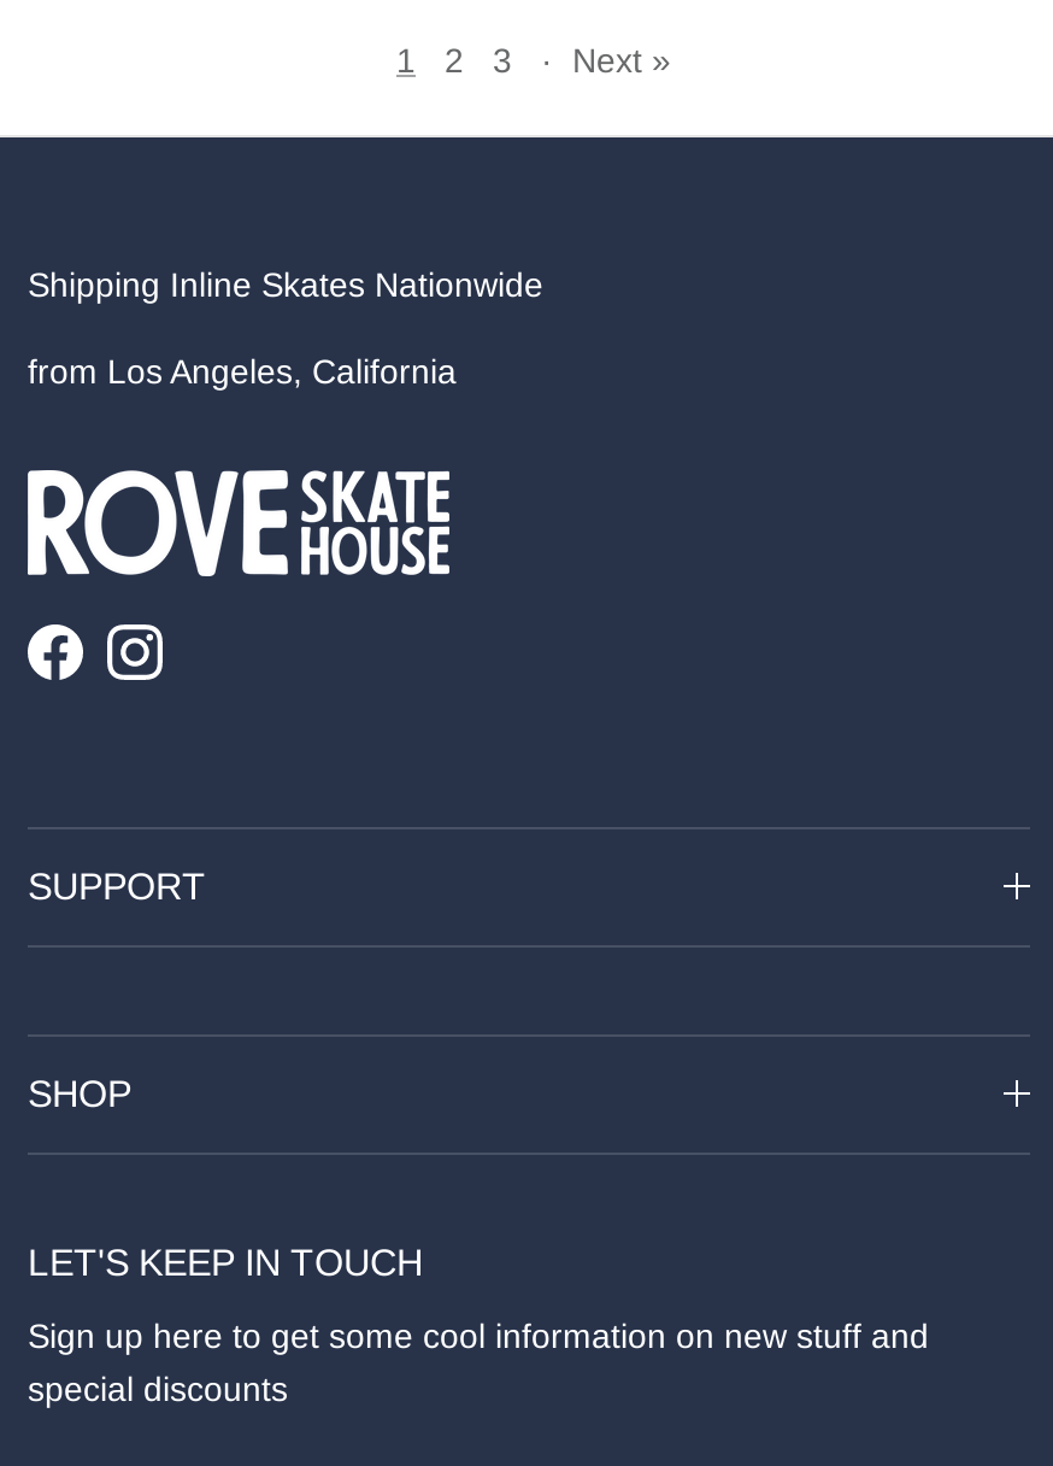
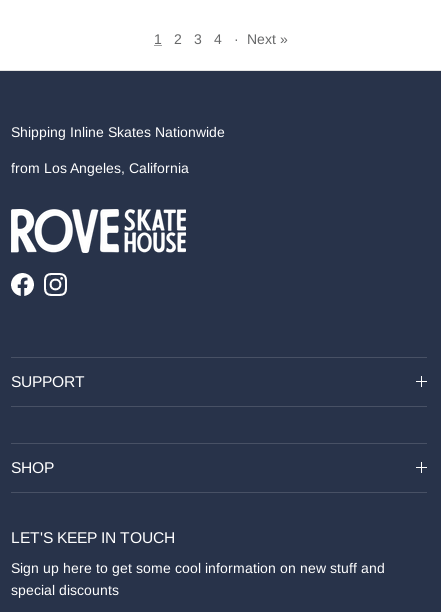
+ 4
